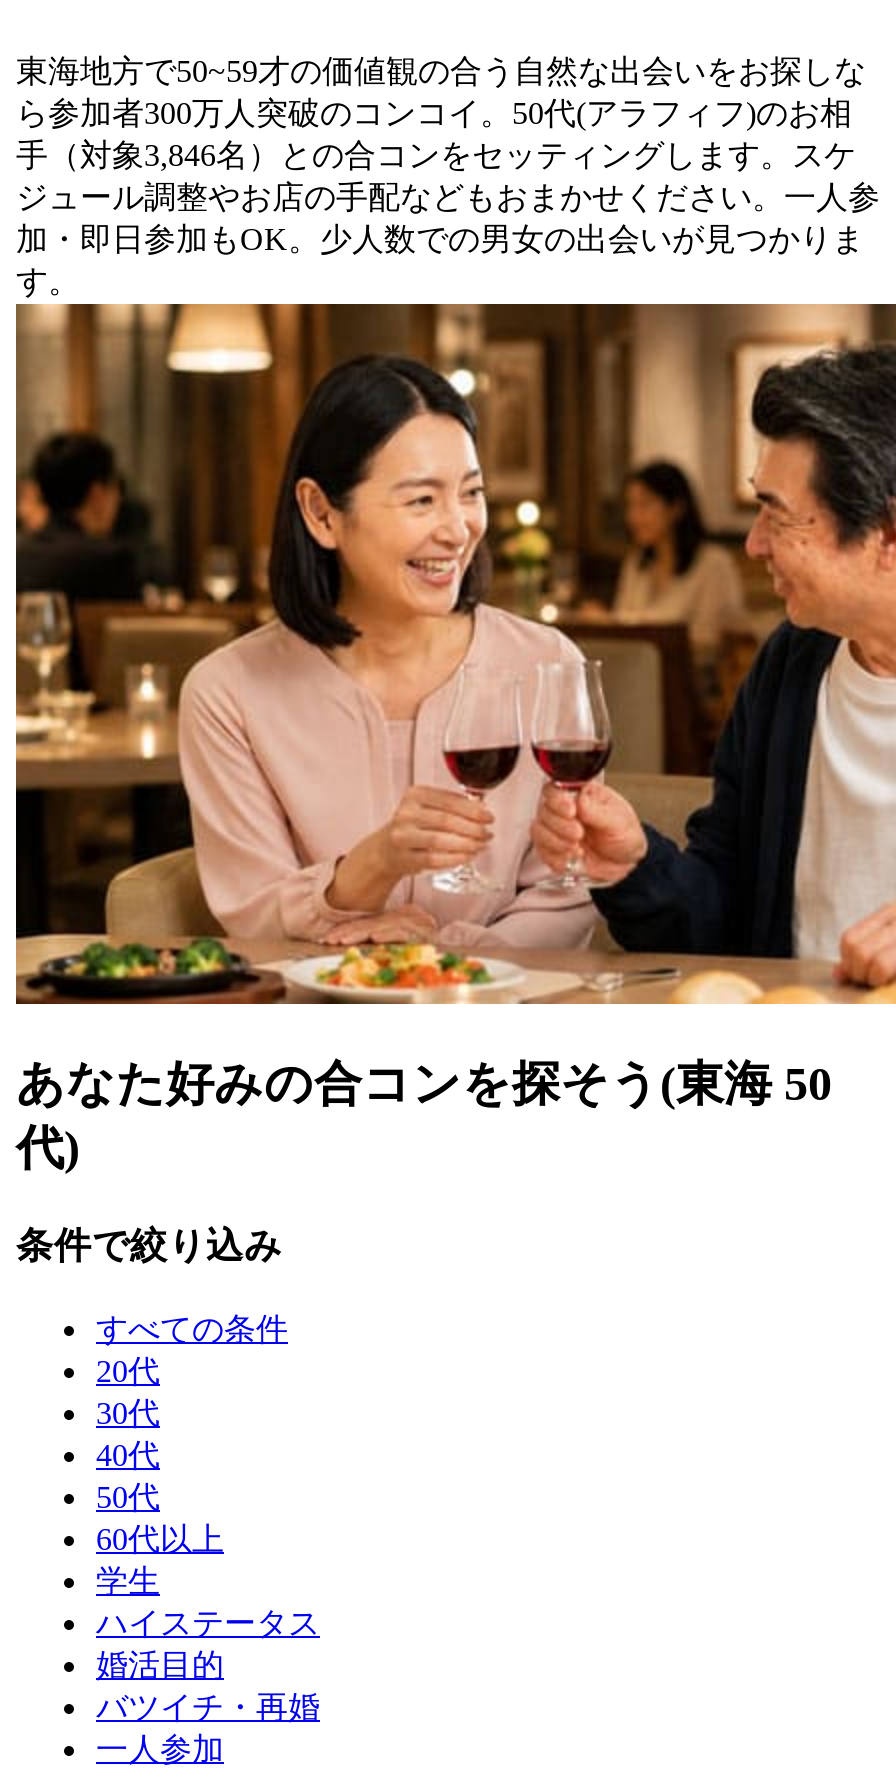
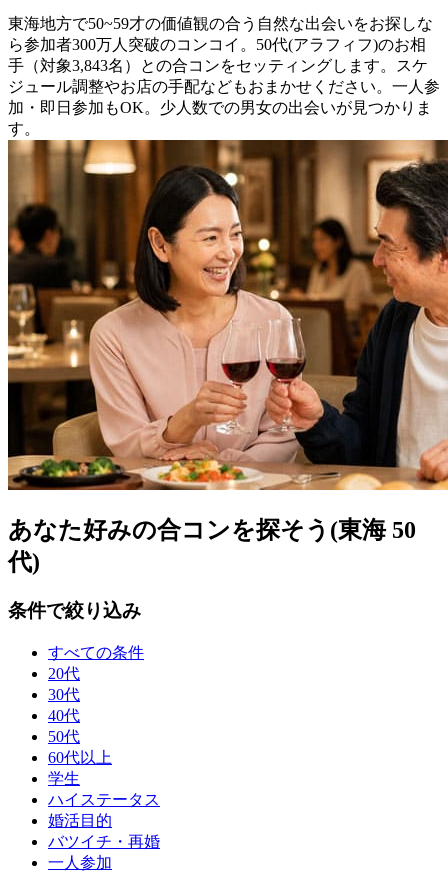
- 手（対象3,846名）との合コンをセッティングします。スケ
+ 手（対象3,843名）との合コンをセッティングします。スケ
